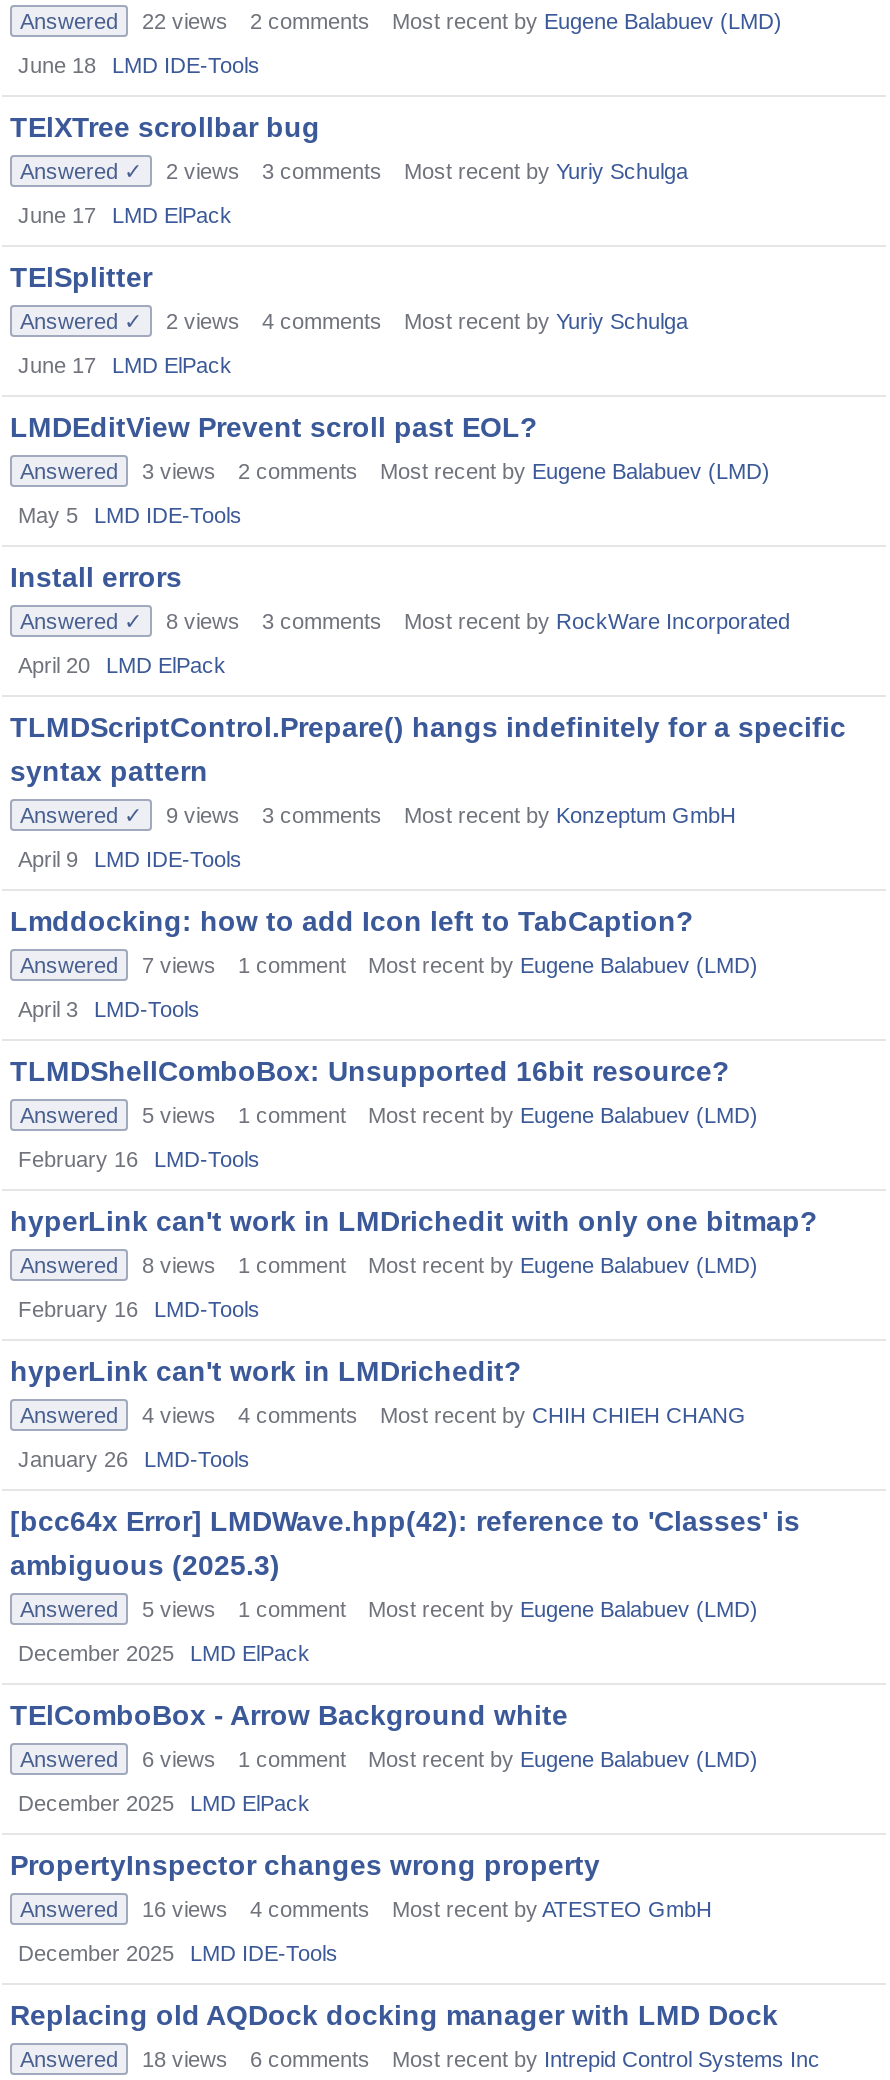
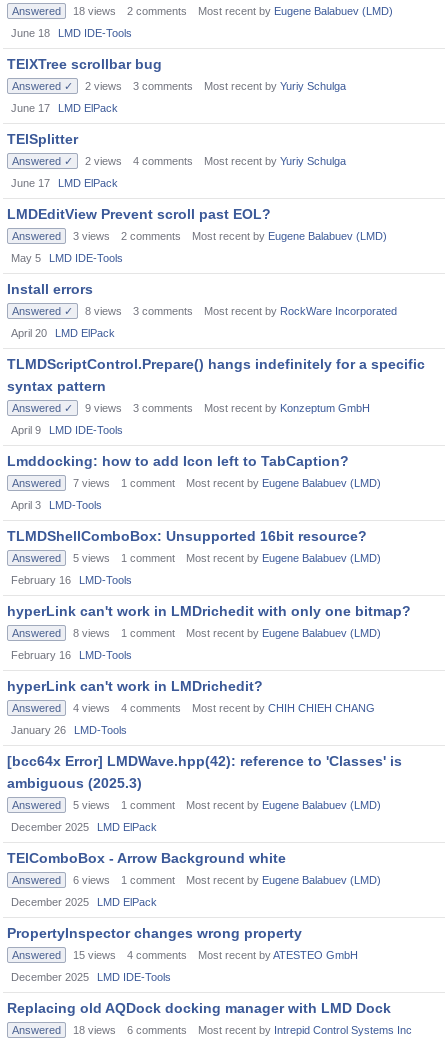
- Answered 22 views 2 comments Most recent by Eugene Balabuev (LMD)
+ Answered 18 views 2 comments Most recent by Eugene Balabuev (LMD)

- Answered 16 views 4 comments Most recent by ATESTEO GmbH
+ Answered 15 views 4 comments Most recent by ATESTEO GmbH
